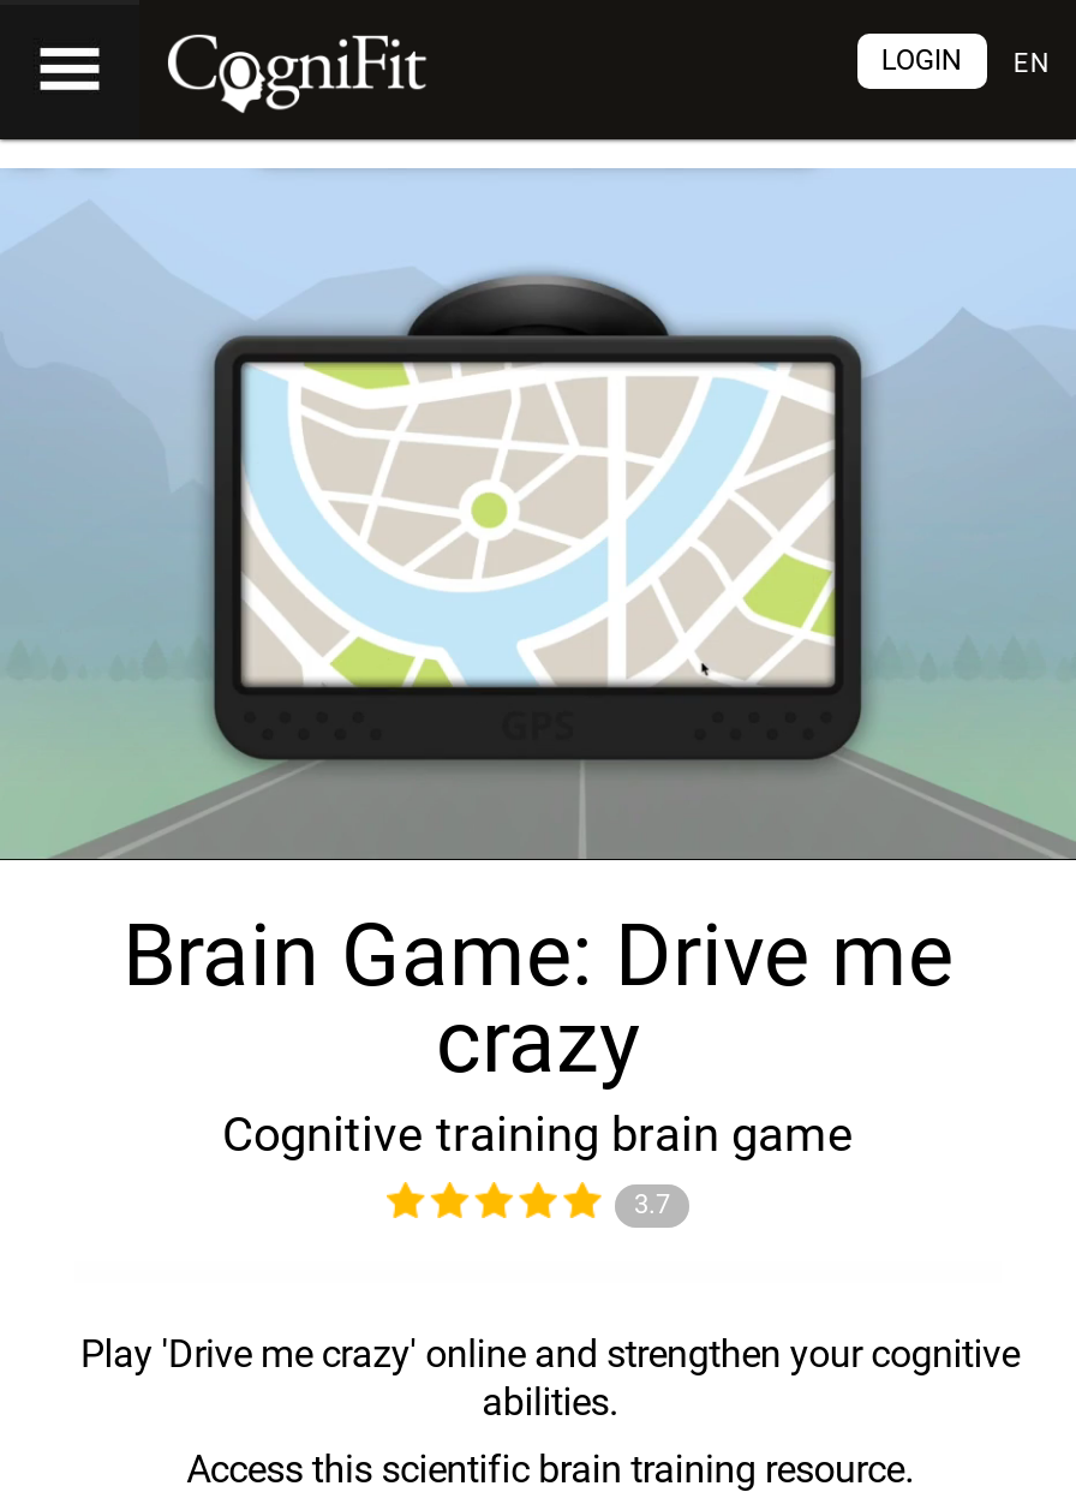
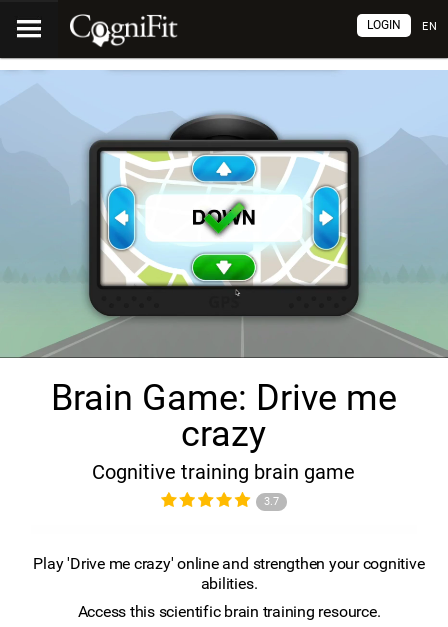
- [image]
+ [image]
